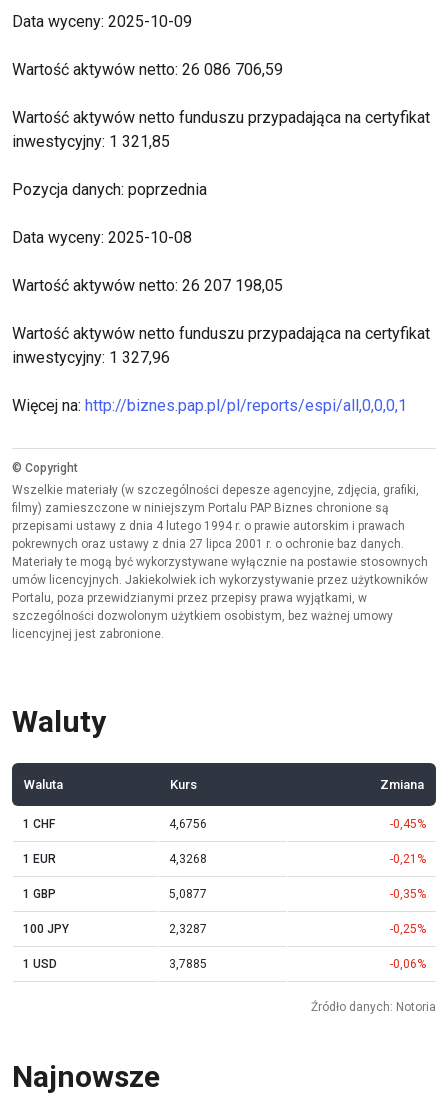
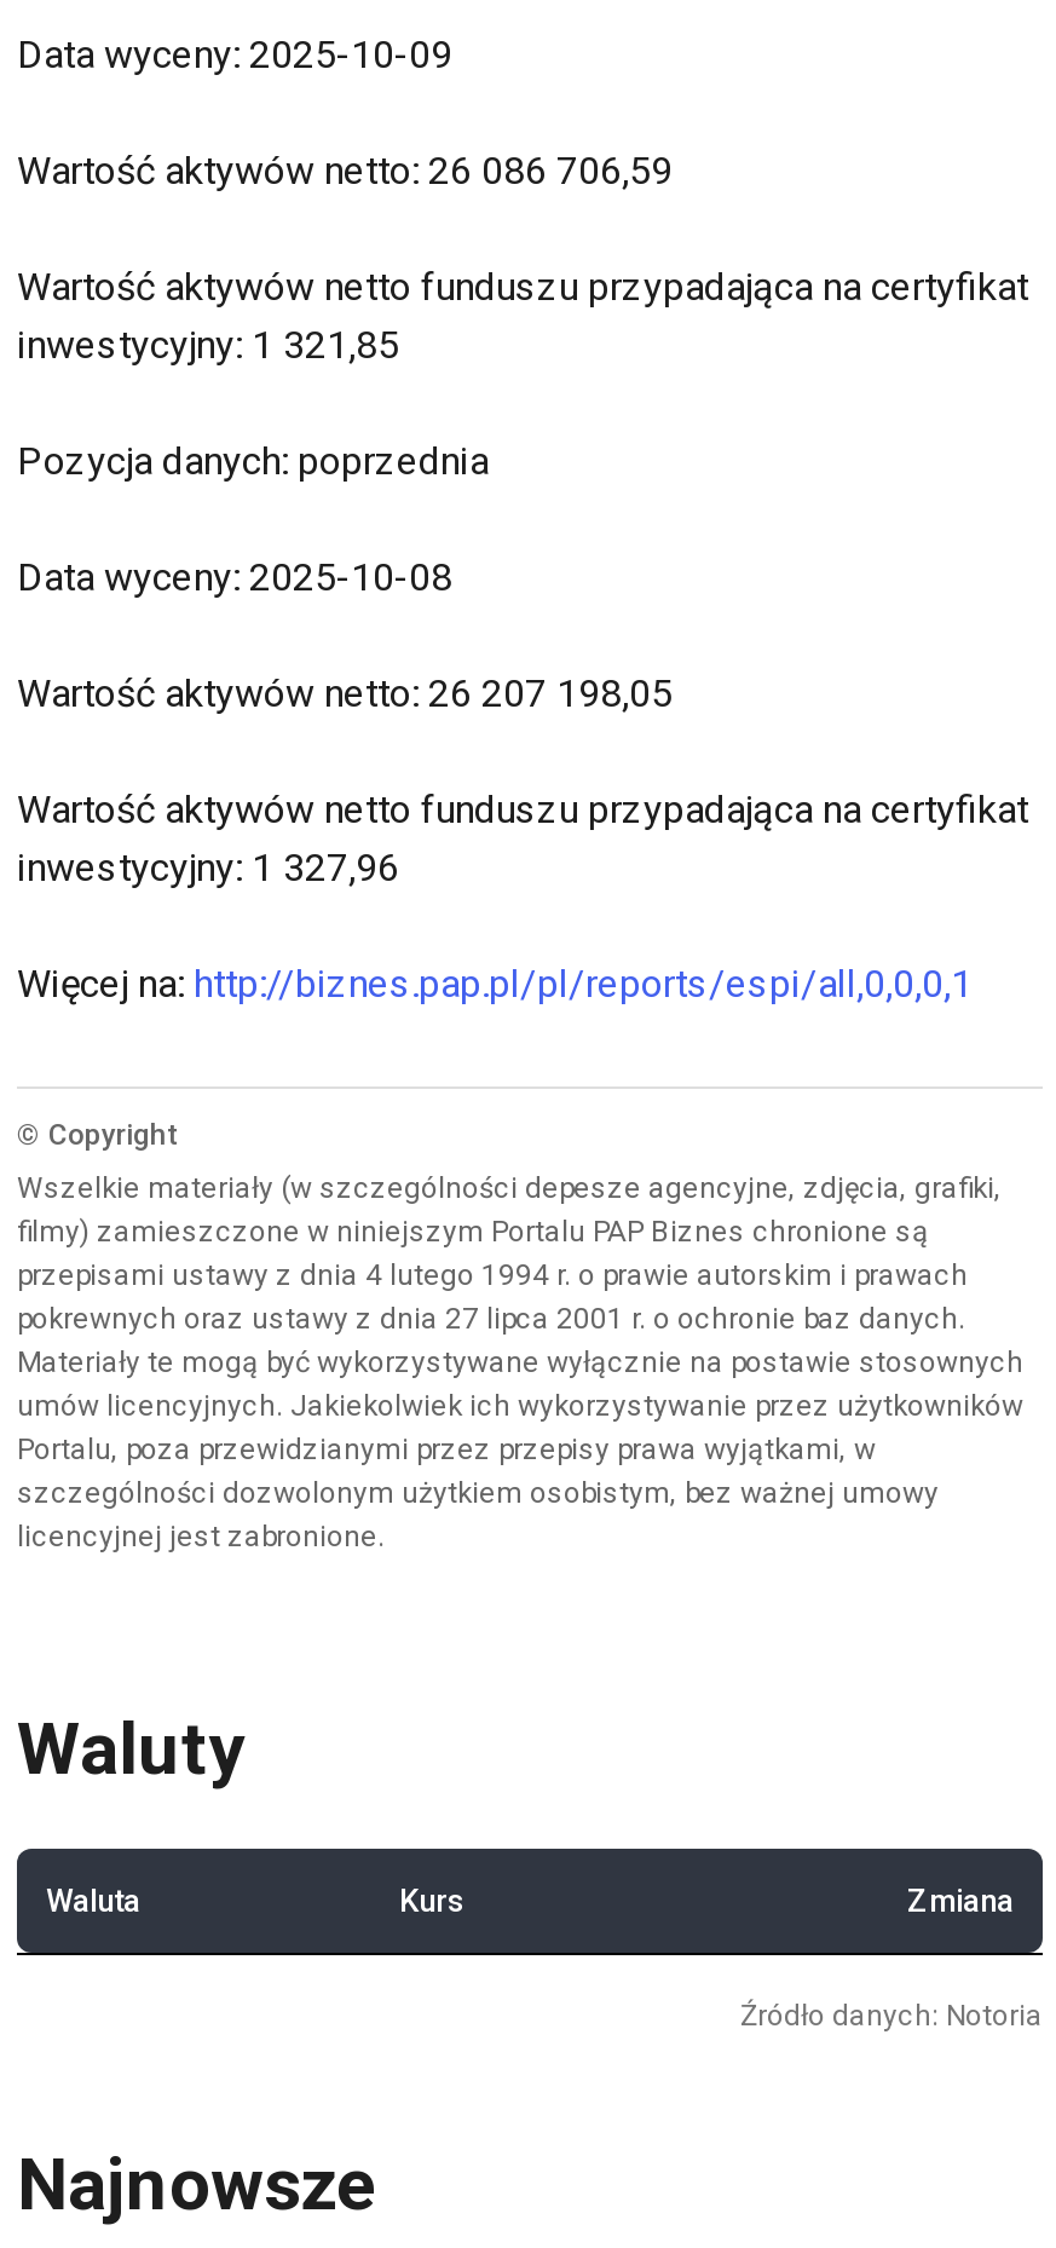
- 1 CHF
- 4,6756
- -0,45%
- 1 EUR
- 4,3268
- -0,21%
- 1 GBP
- 5,0877
- -0,35%
- 100 JPY
- 2,3287
- -0,25%
- 1 USD
- 3,7885
- -0,06%
